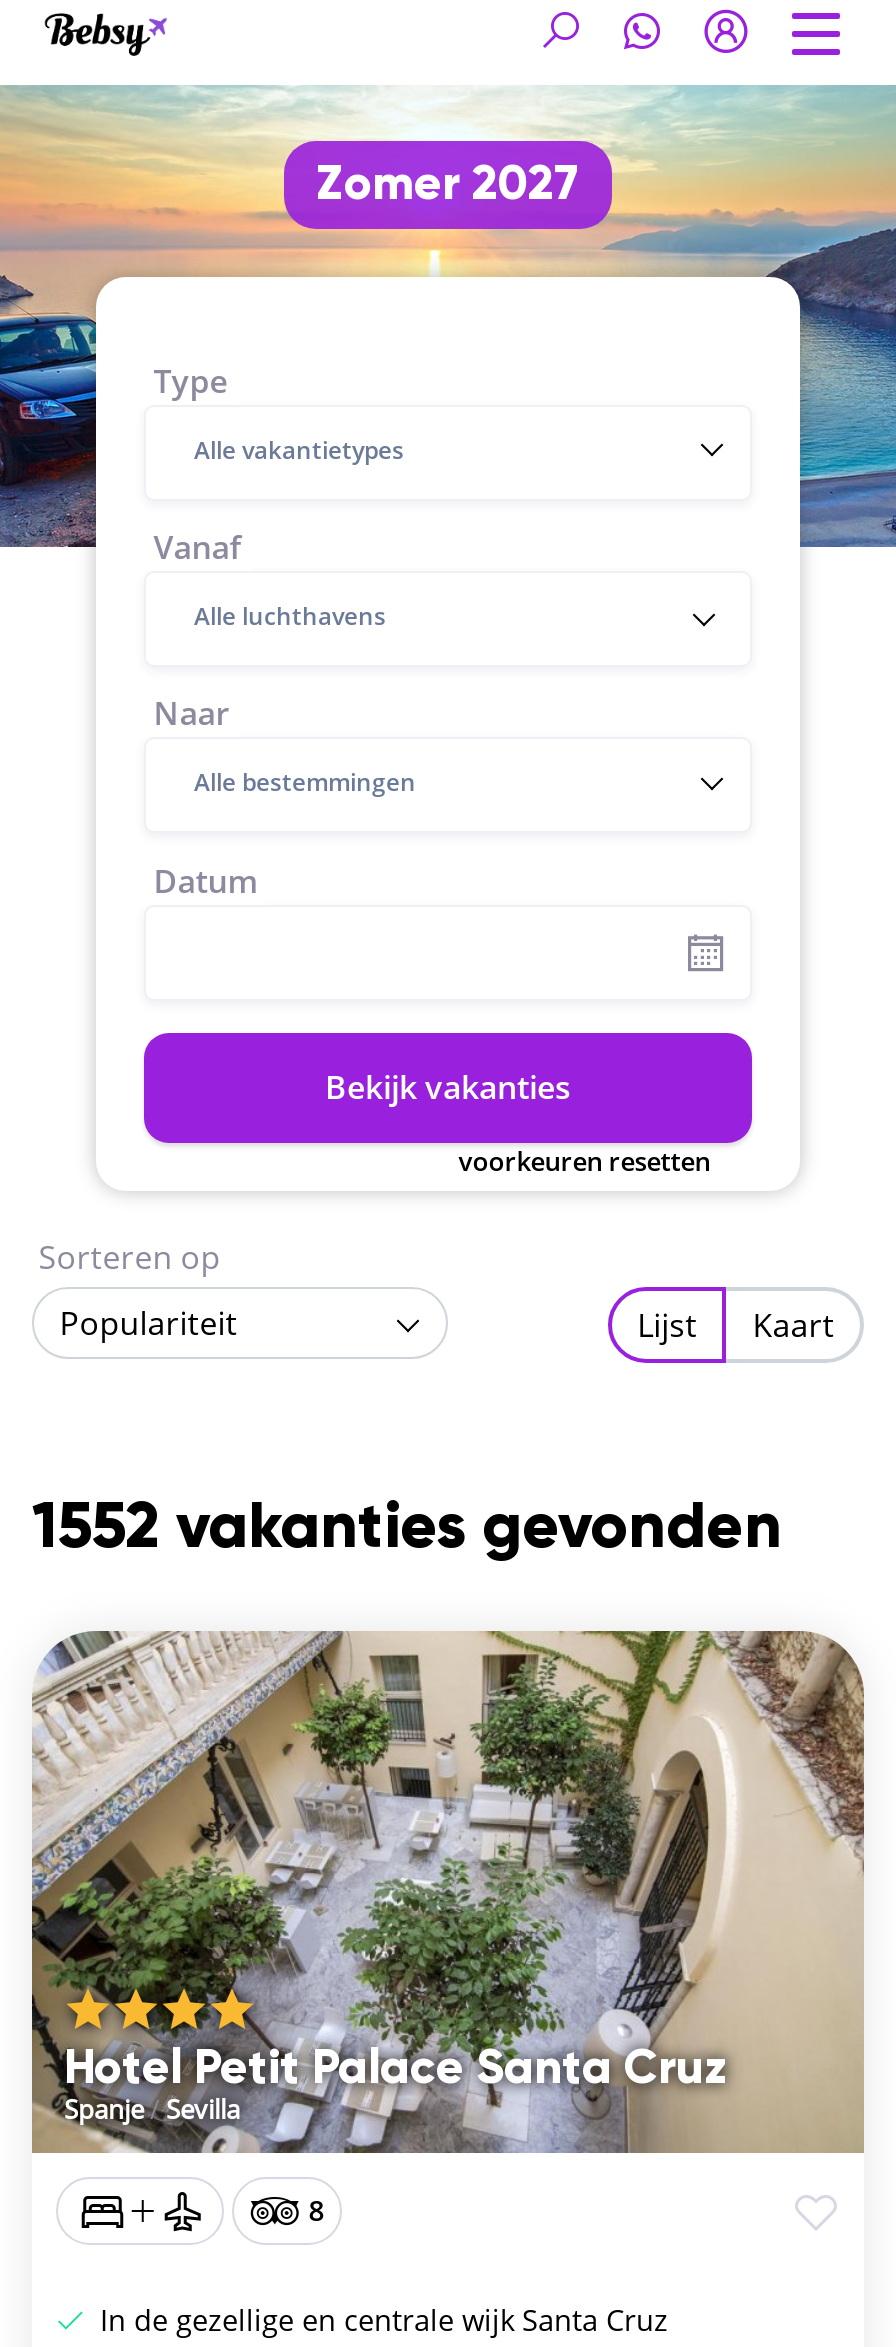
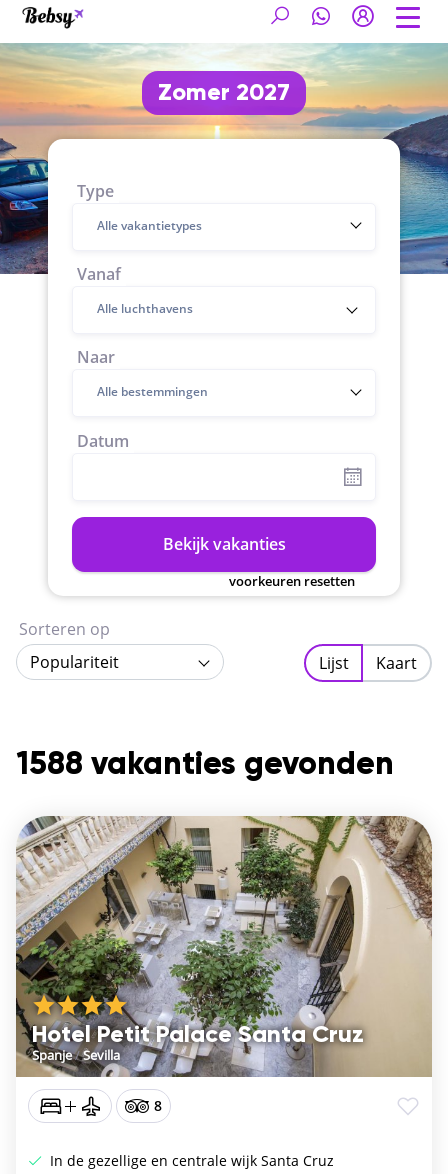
- 1552 vakanties gevonden
+ 1588 vakanties gevonden
